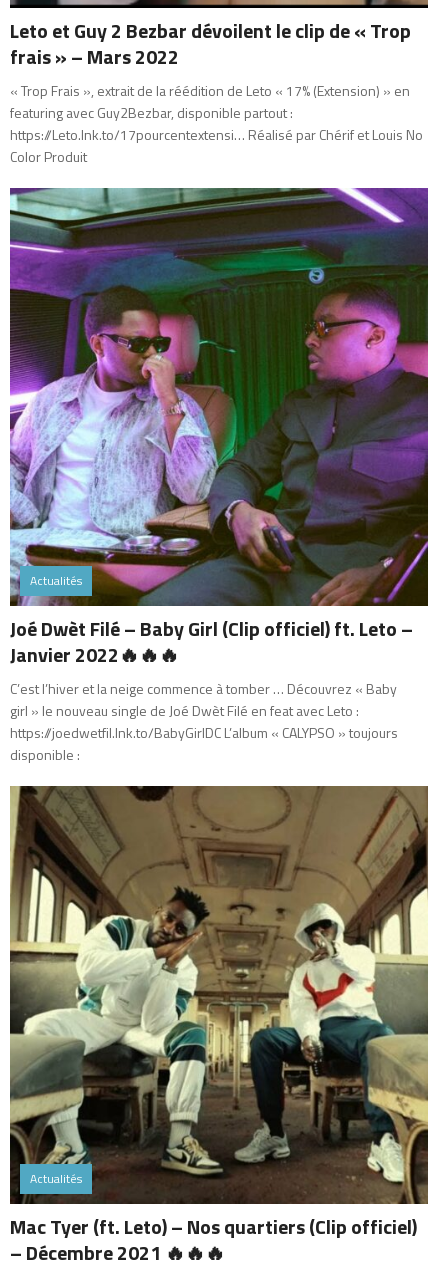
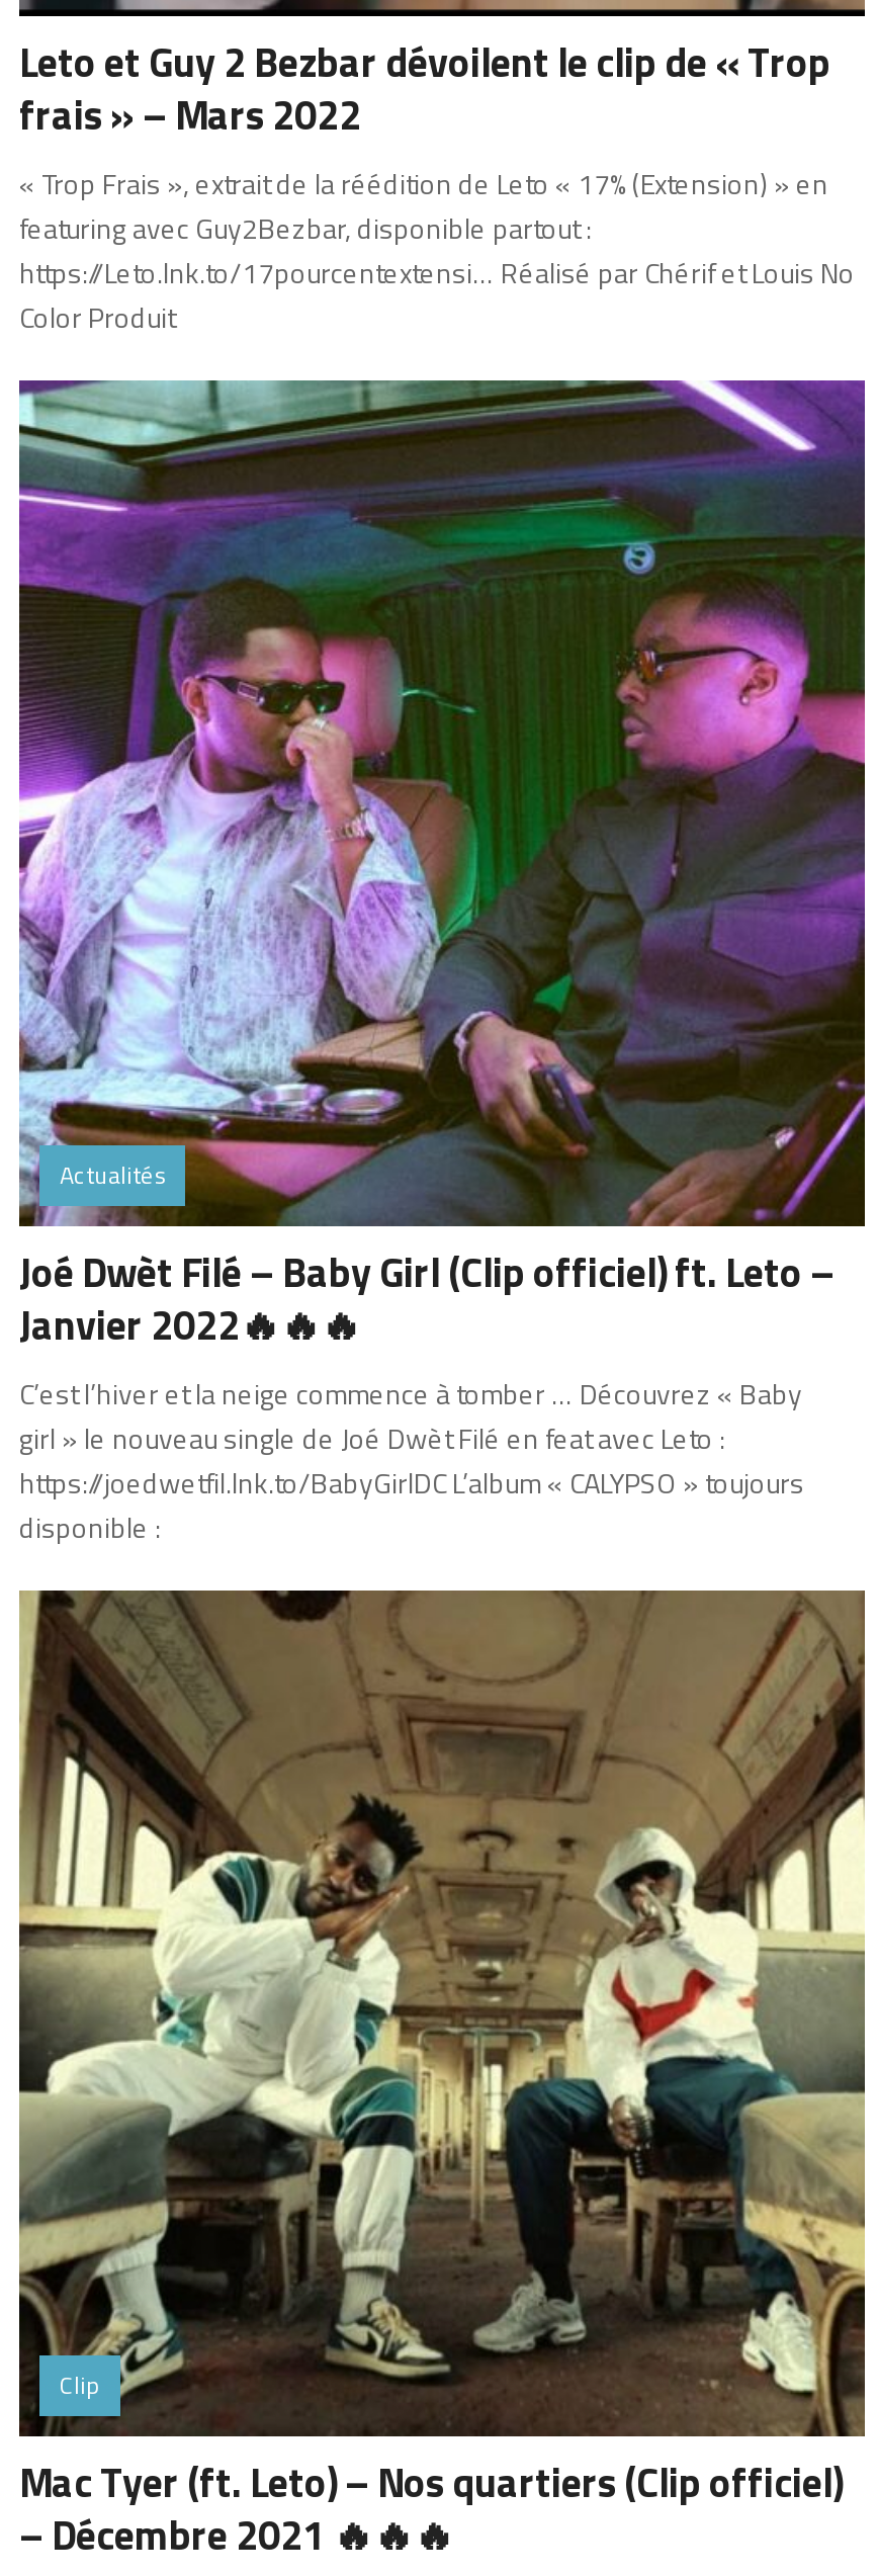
- Actualités
+ Clip
